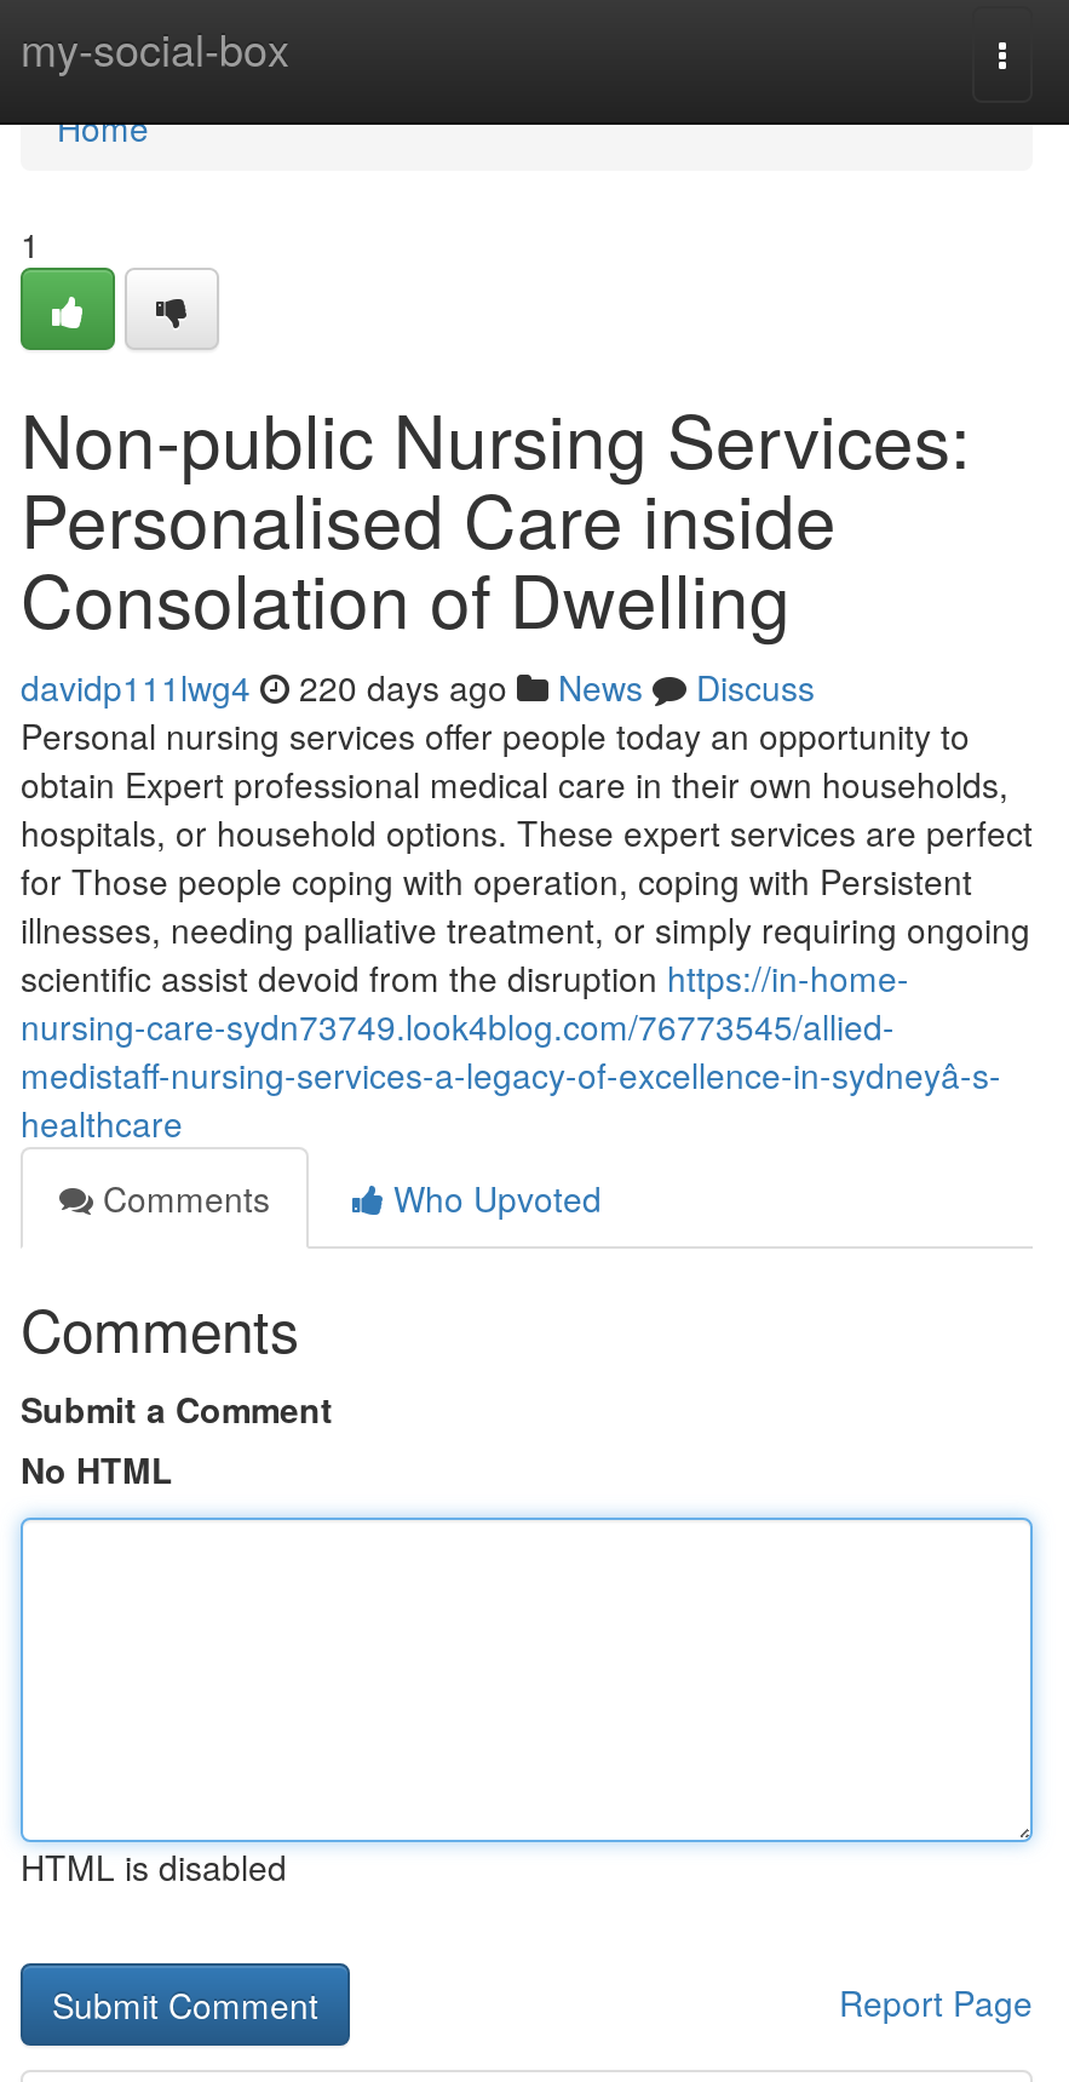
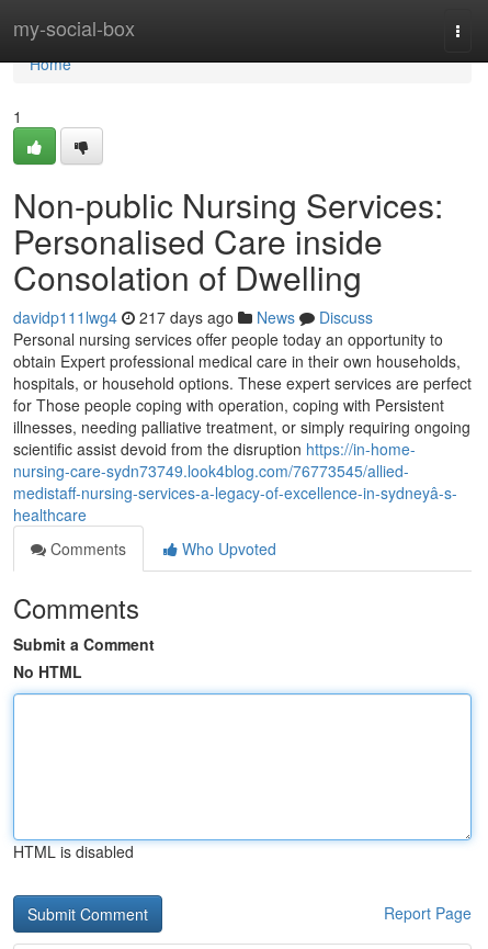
- davidp111lwg4 220 days ago News Discuss
+ davidp111lwg4 217 days ago News Discuss
